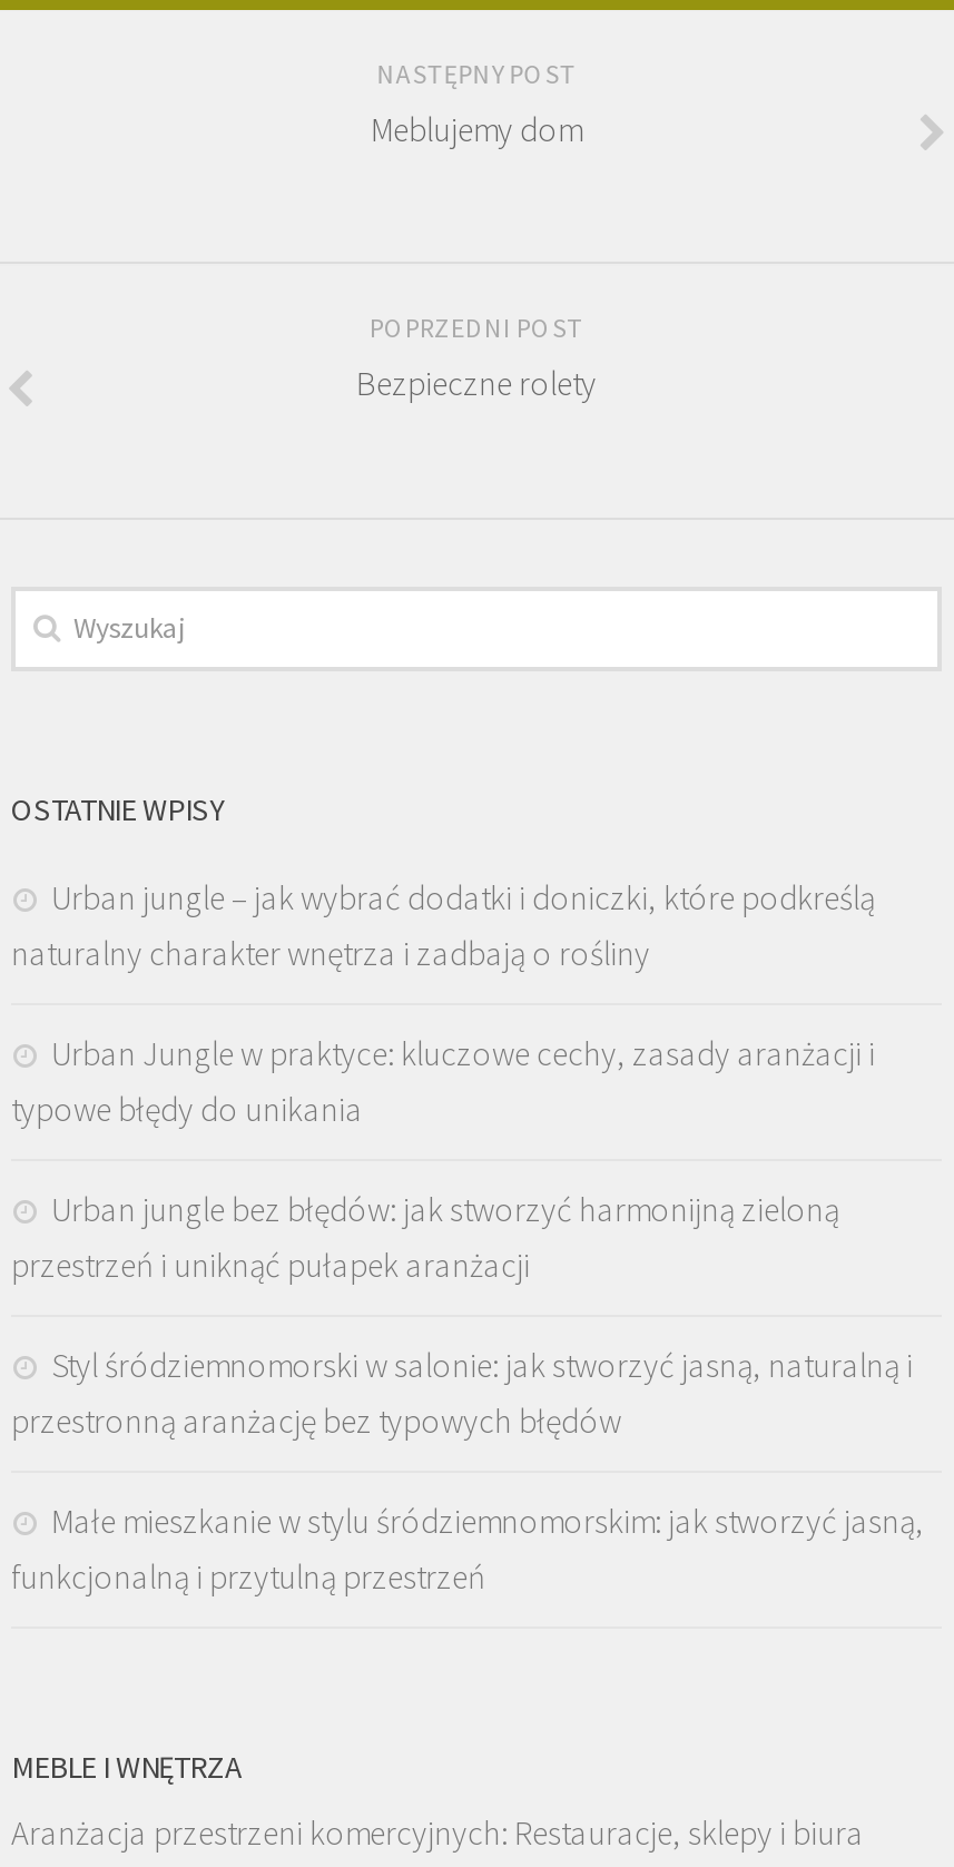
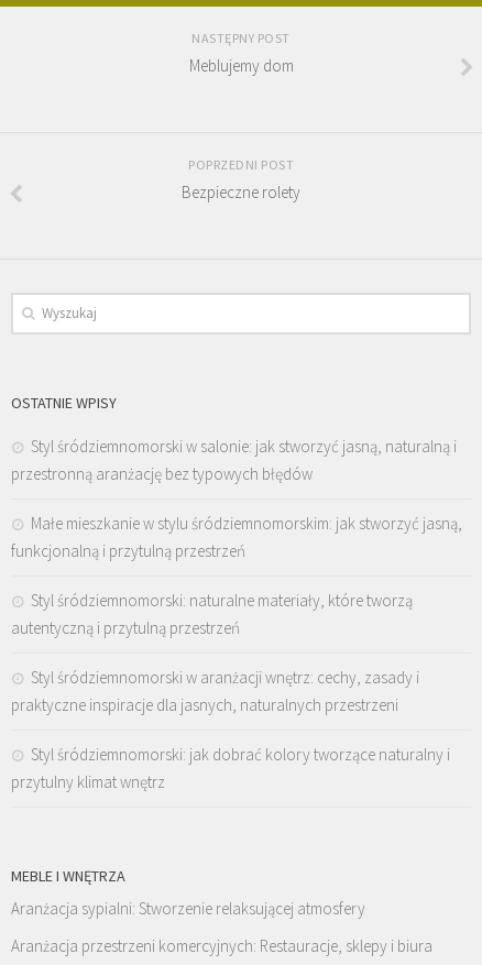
- Urban jungle – jak wybrać dodatki i doniczki, które podkreślą
- naturalny charakter wnętrza i zadbają o rośliny
- Urban Jungle w praktyce: kluczowe cechy, zasady aranżacji i
- typowe błędy do unikania
- Urban jungle bez błędów: jak stworzyć harmonijną zieloną
- przestrzeń i uniknąć pułapek aranżacji

moved up: Styl śródziemnomorski w salonie: jak stworzyć jasną, naturalną i | przestronną aranżację bez typowych błędów | Małe mieszkanie w stylu śródziemnomorskim: jak stworzyć jasną, | funkcjonalną i przytulną przestrzeń

+ Styl śródziemnomorski: naturalne materiały, które tworzą
+ autentyczną i przytulną przestrzeń
+ Styl śródziemnomorski w aranżacji wnętrz: cechy, zasady i
+ praktyczne inspiracje dla jasnych, naturalnych przestrzeni
+ Styl śródziemnomorski: jak dobrać kolory tworzące naturalny i
+ przytulny klimat wnętrz

+ Aranżacja sypialni: Stworzenie relaksującej atmosfery
